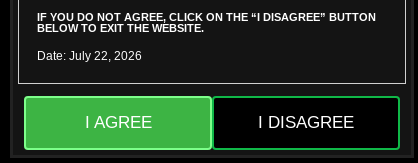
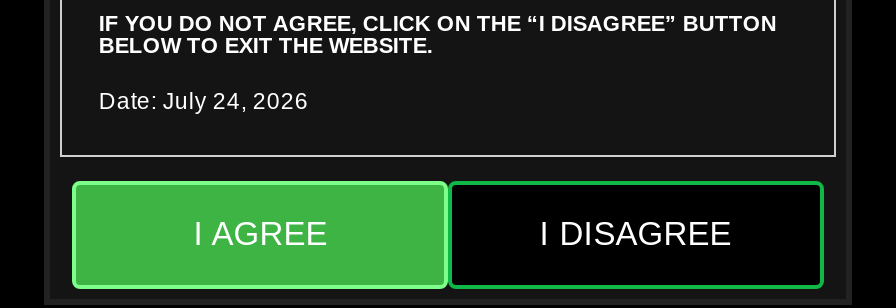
- Date: July 22, 2026
+ Date: July 24, 2026
